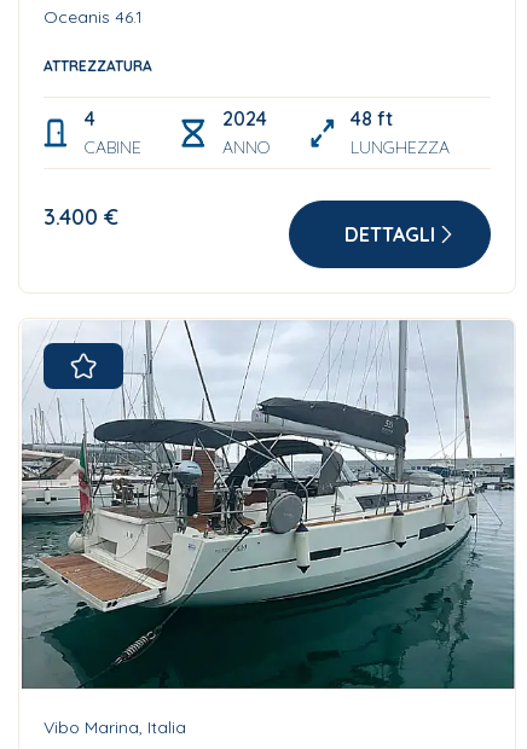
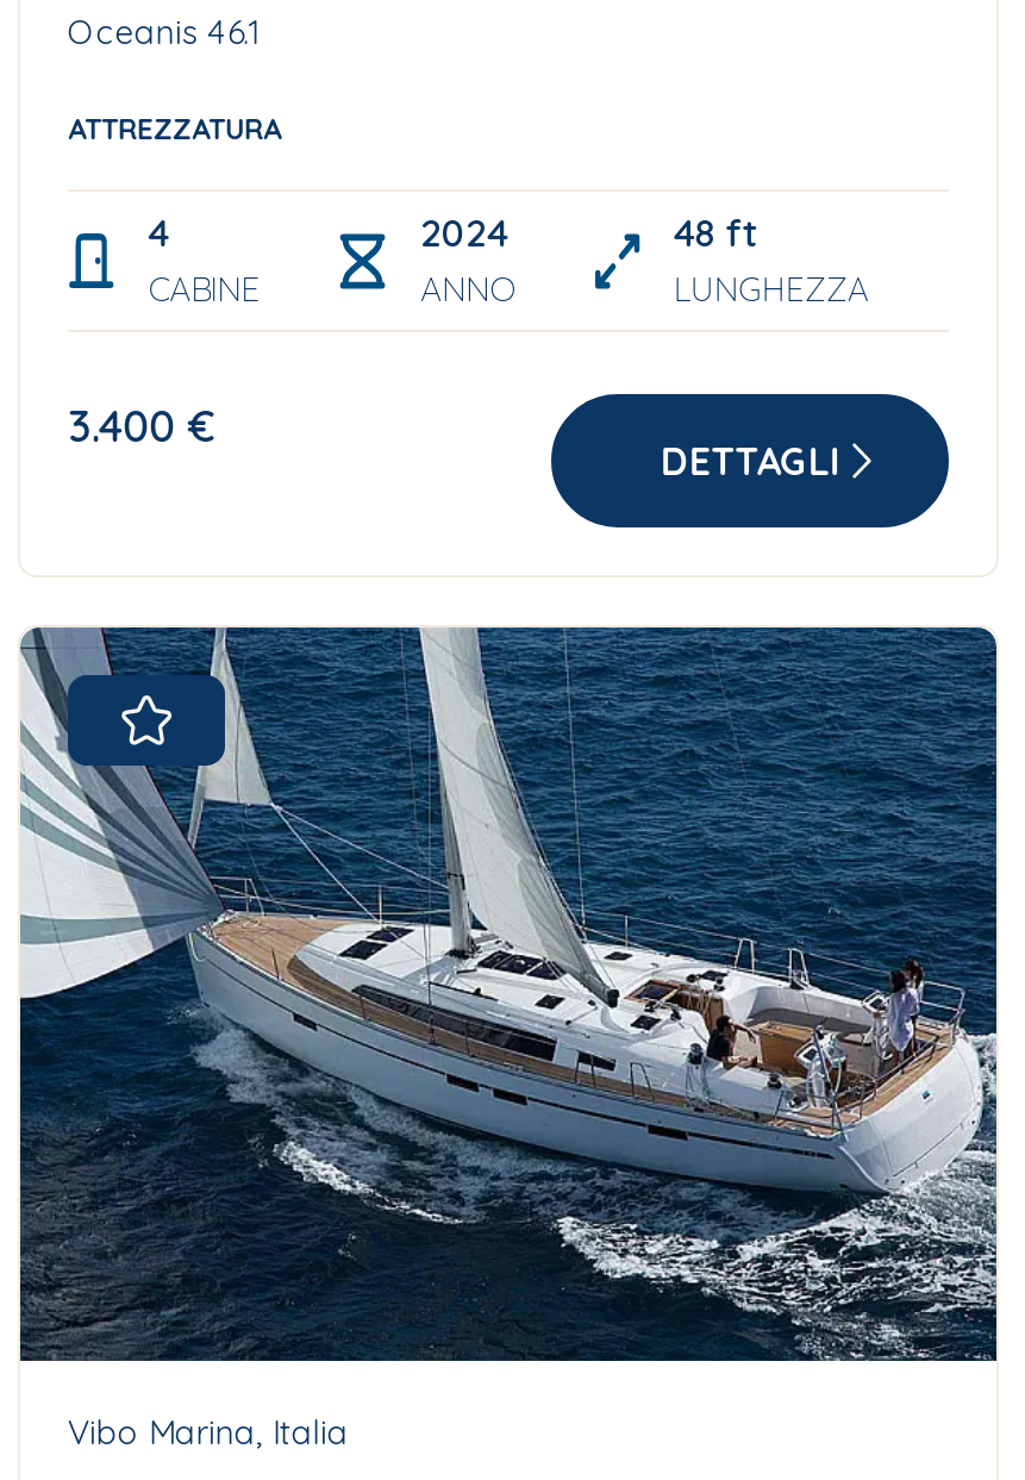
- [image]
+ [image]
